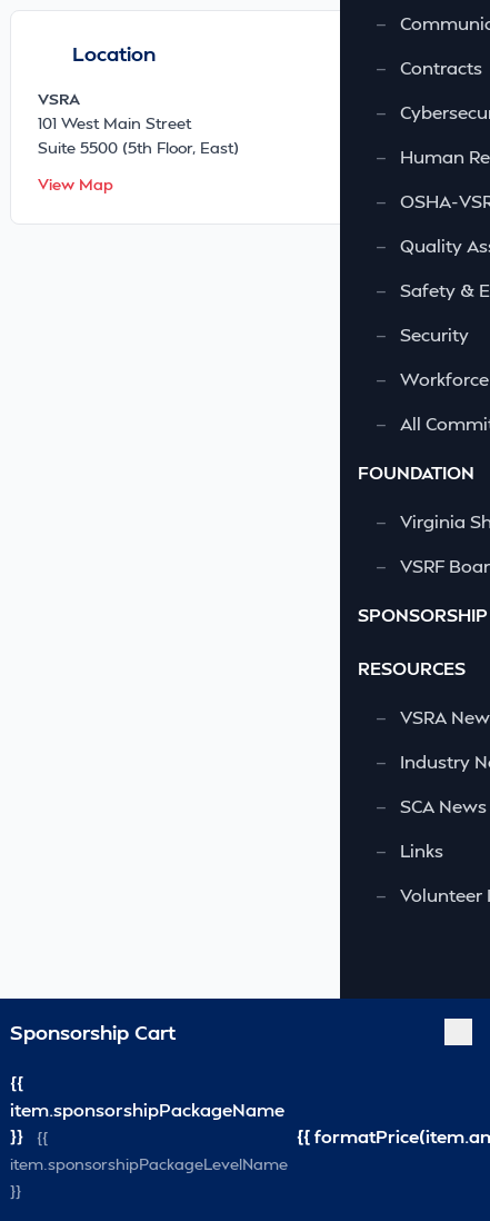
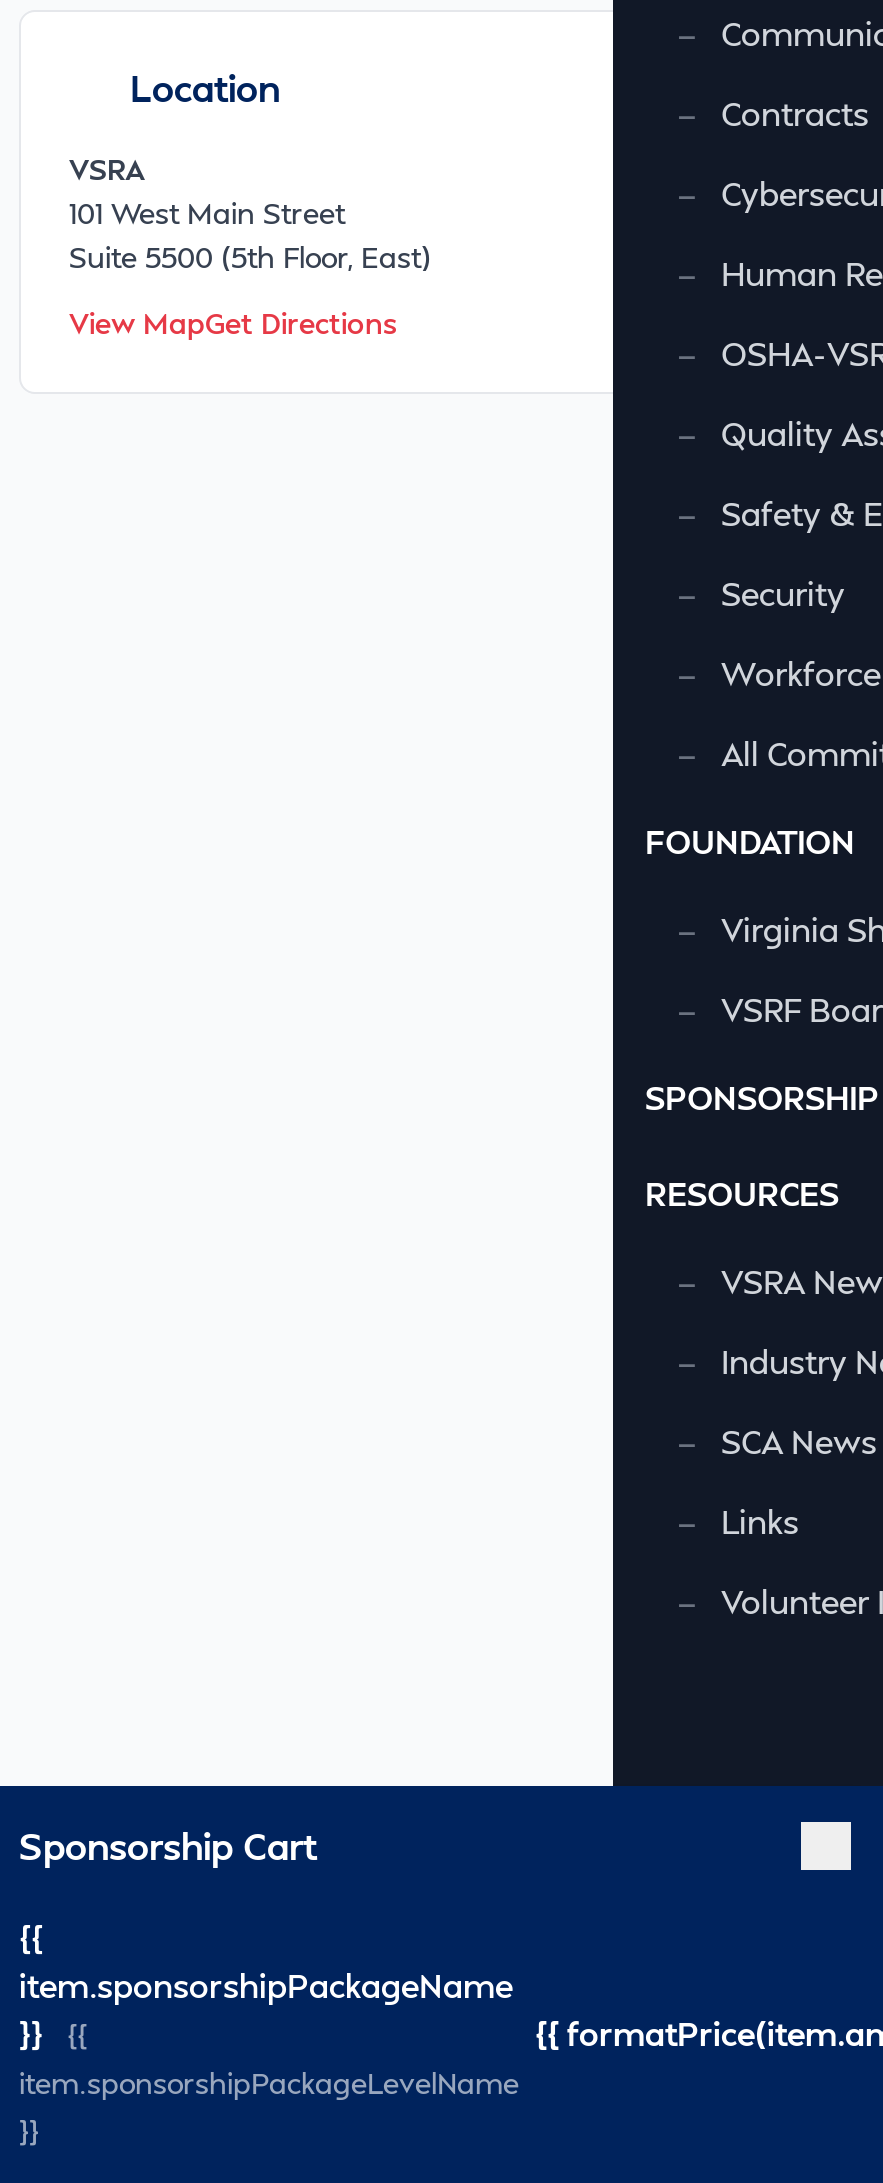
- View Map
+ View MapGet Directions
